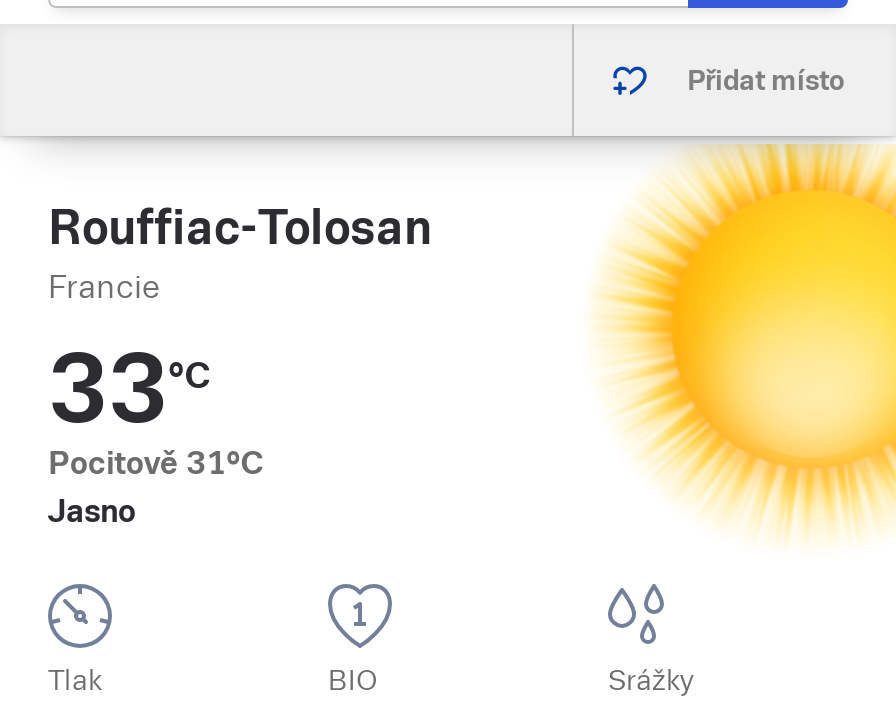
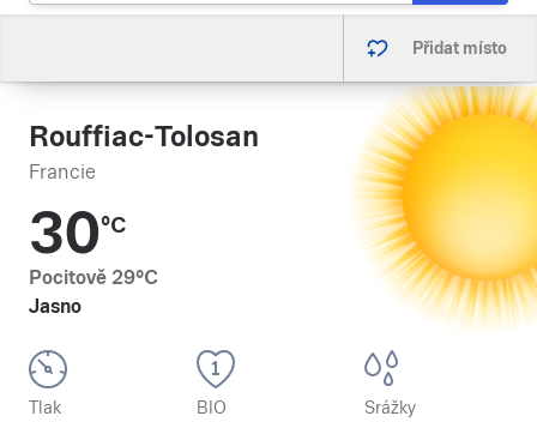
- 33°C
+ 30°C

- Pocitově 31°C
+ Pocitově 29°C
